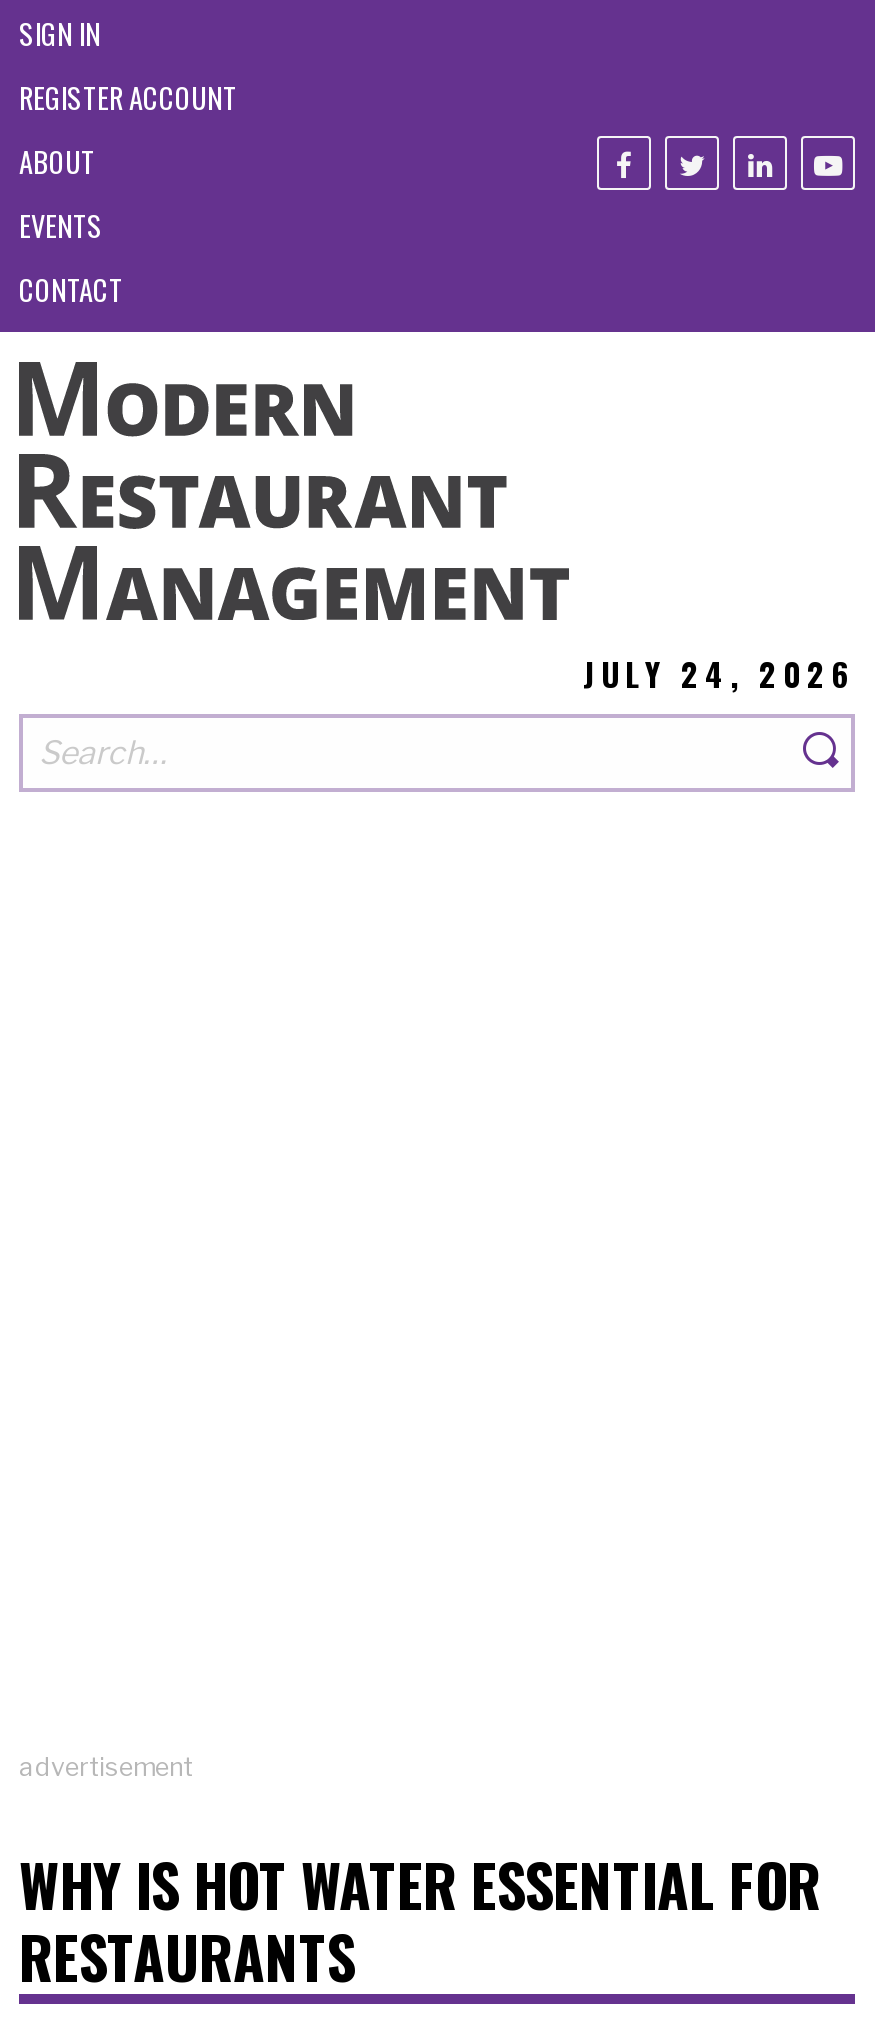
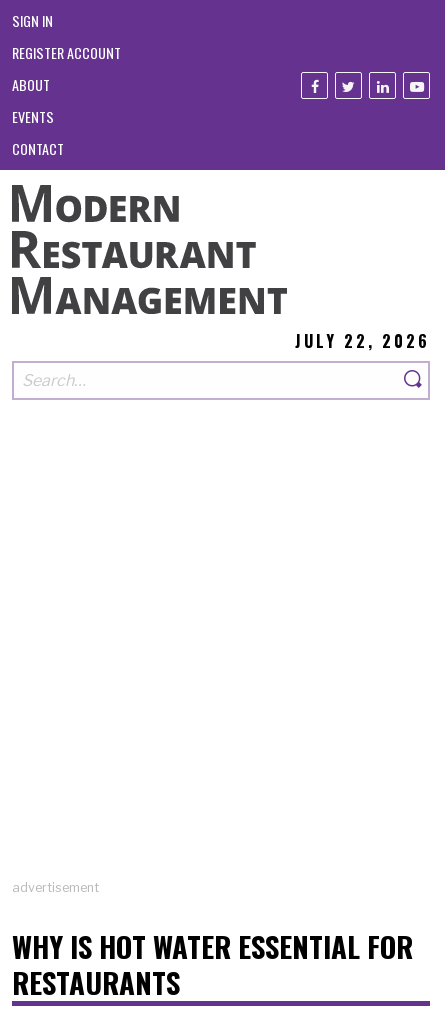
- JULY 24, 2026
+ JULY 22, 2026
